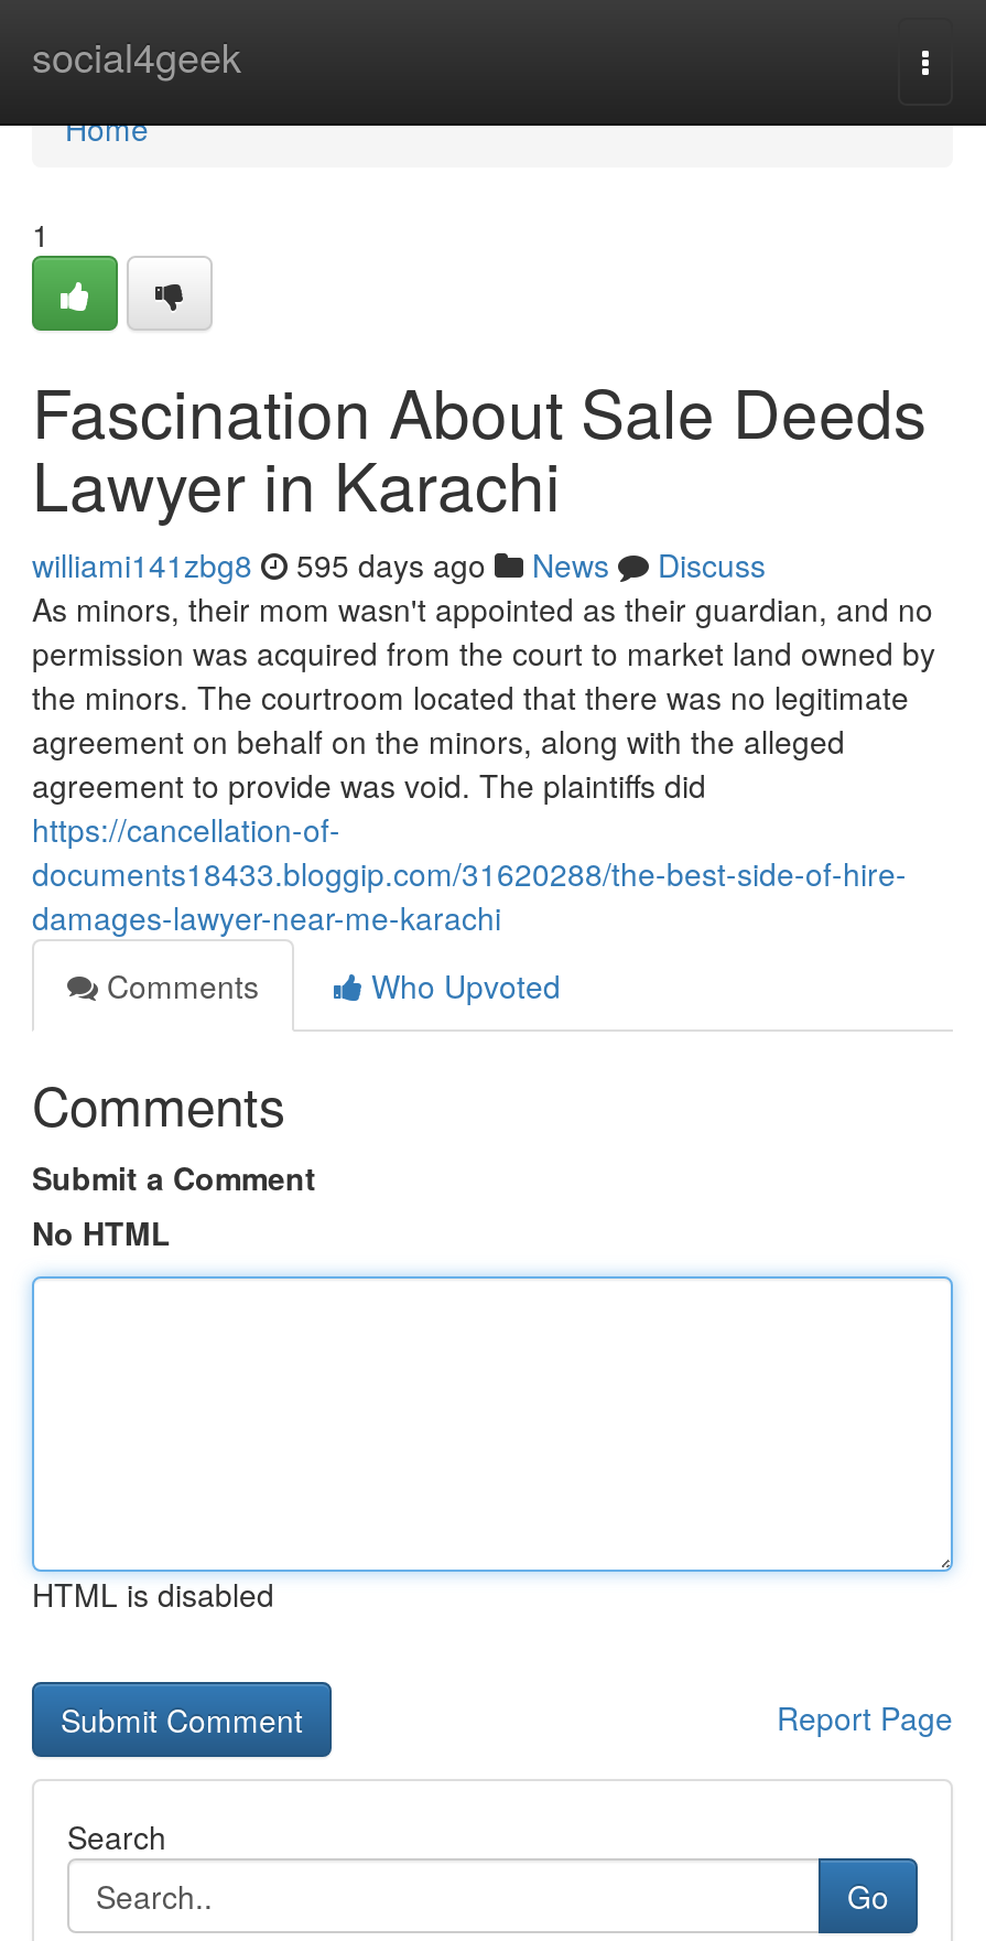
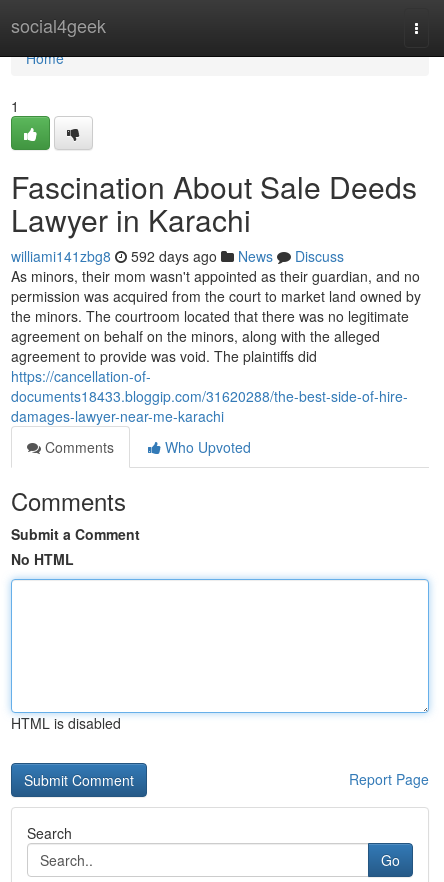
- williami141zbg8 595 days ago News Discuss
+ williami141zbg8 592 days ago News Discuss
